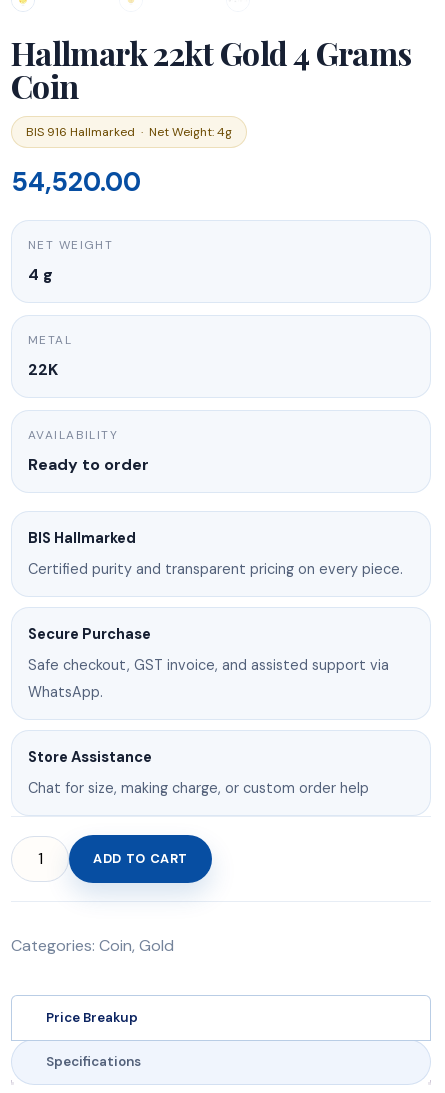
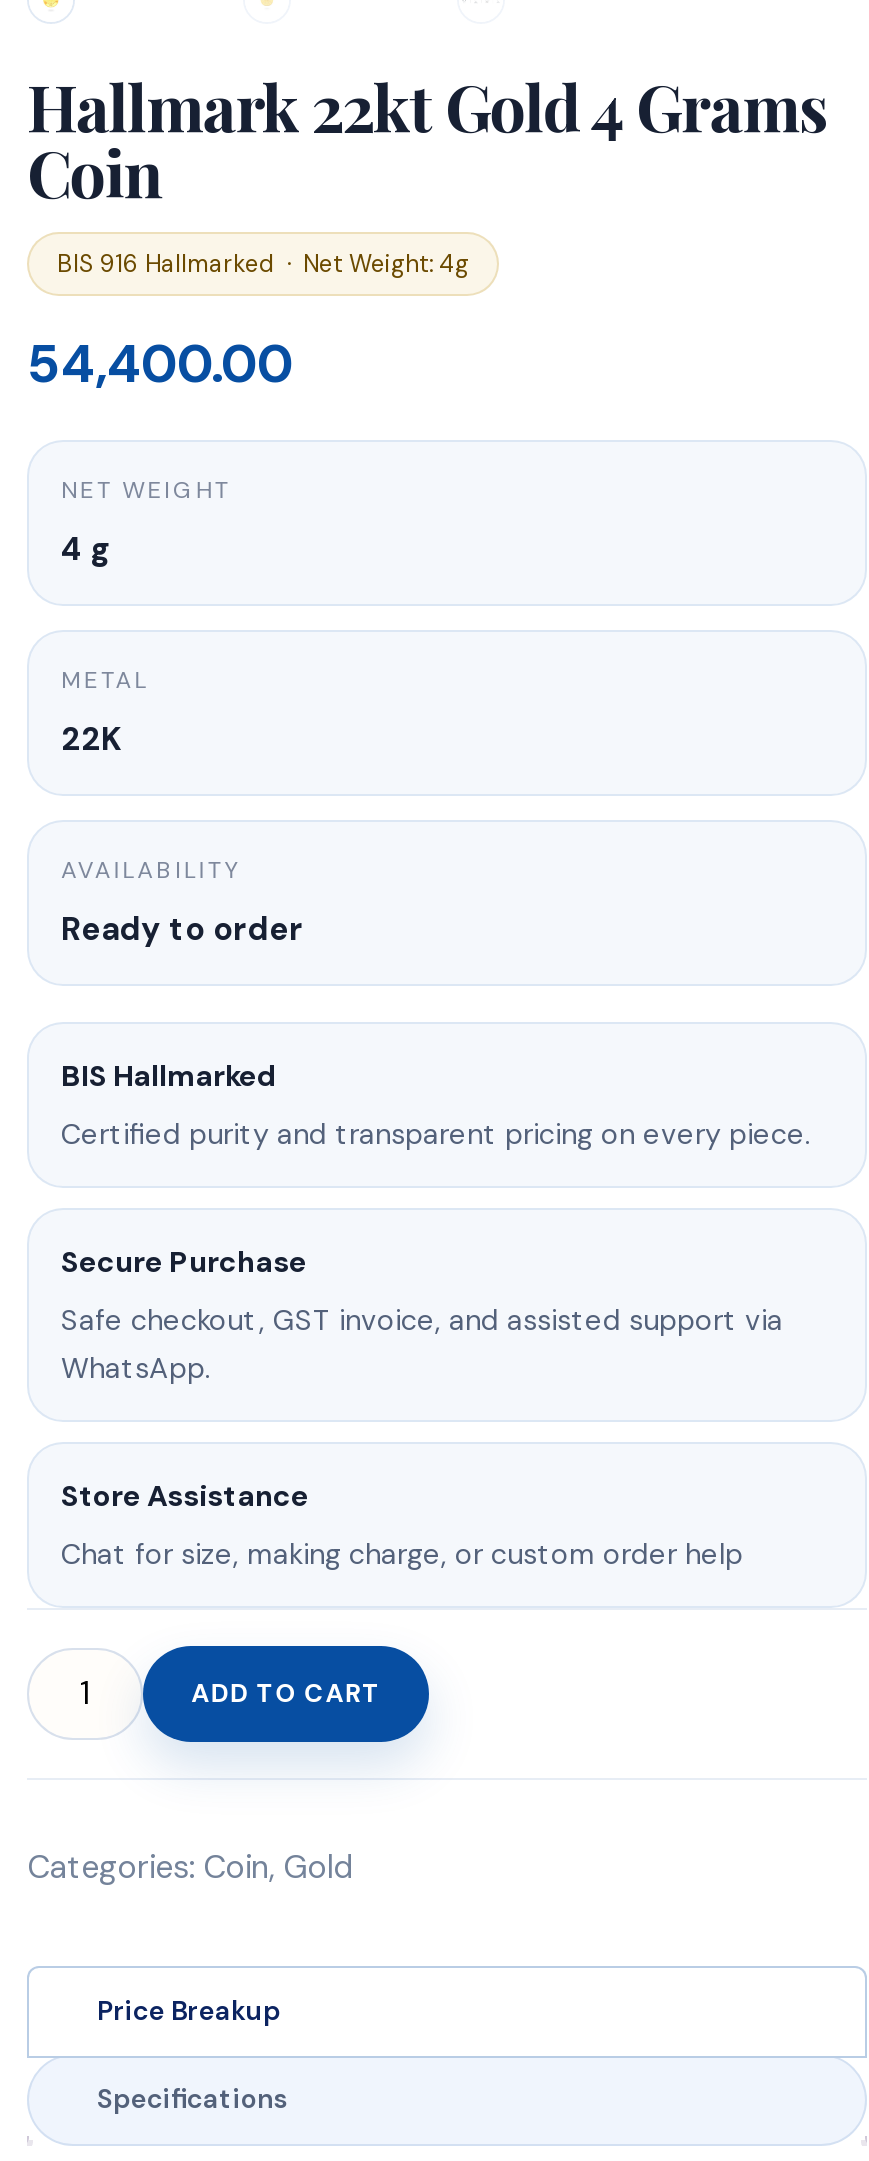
- 54,520.00
+ 54,400.00
